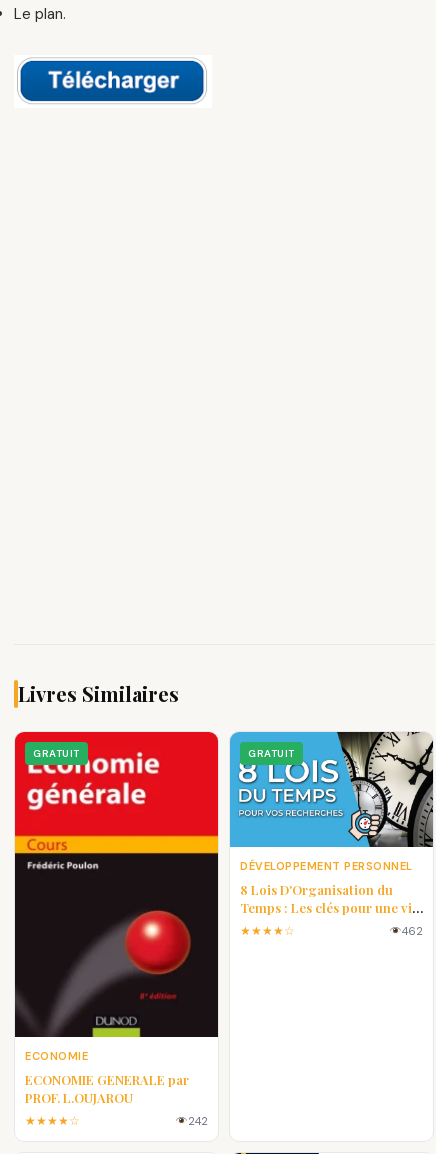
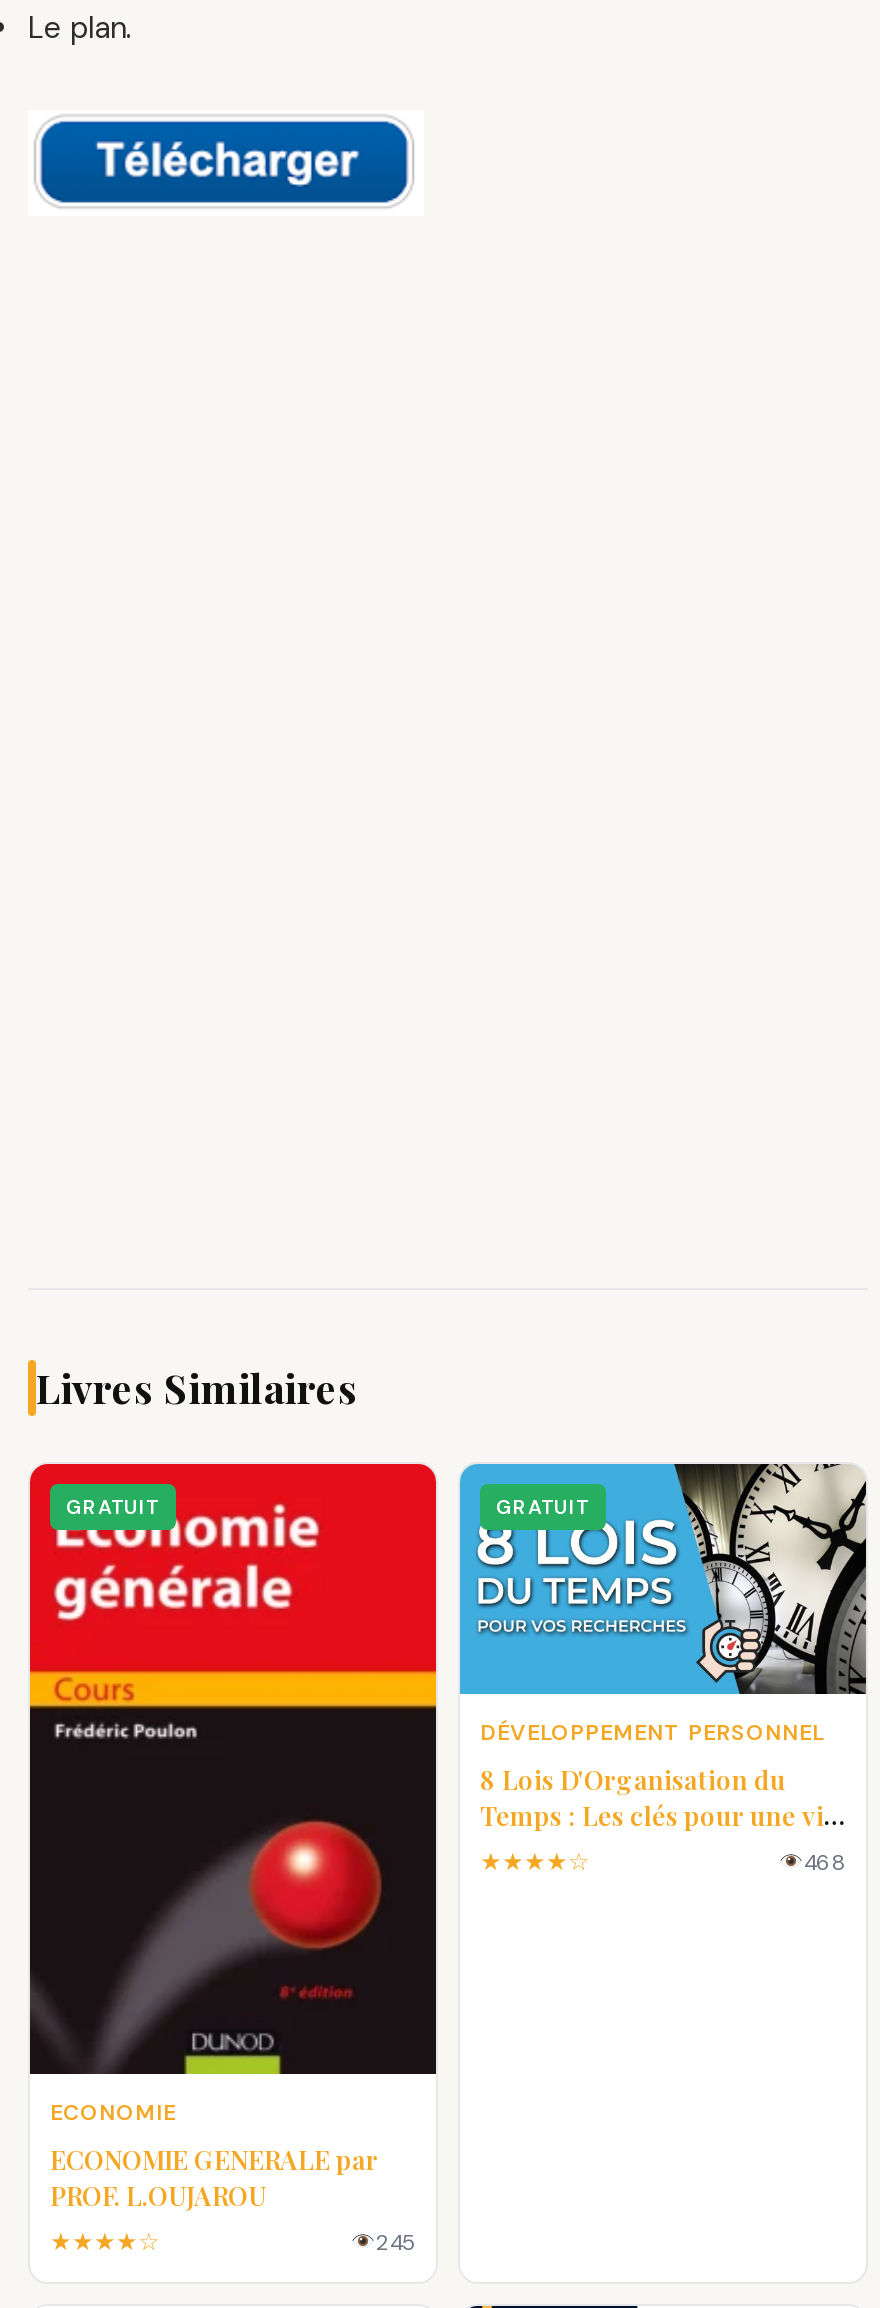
- 462
+ 468

- 242
+ 245
